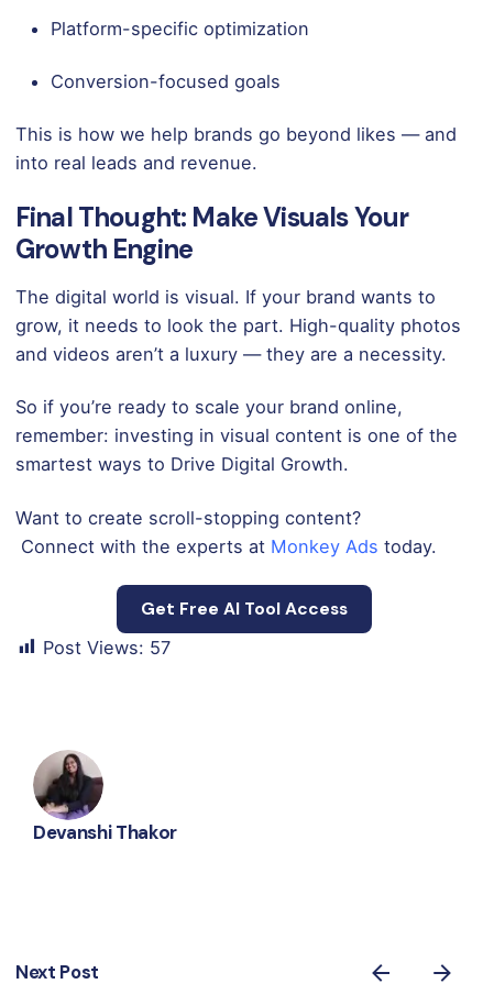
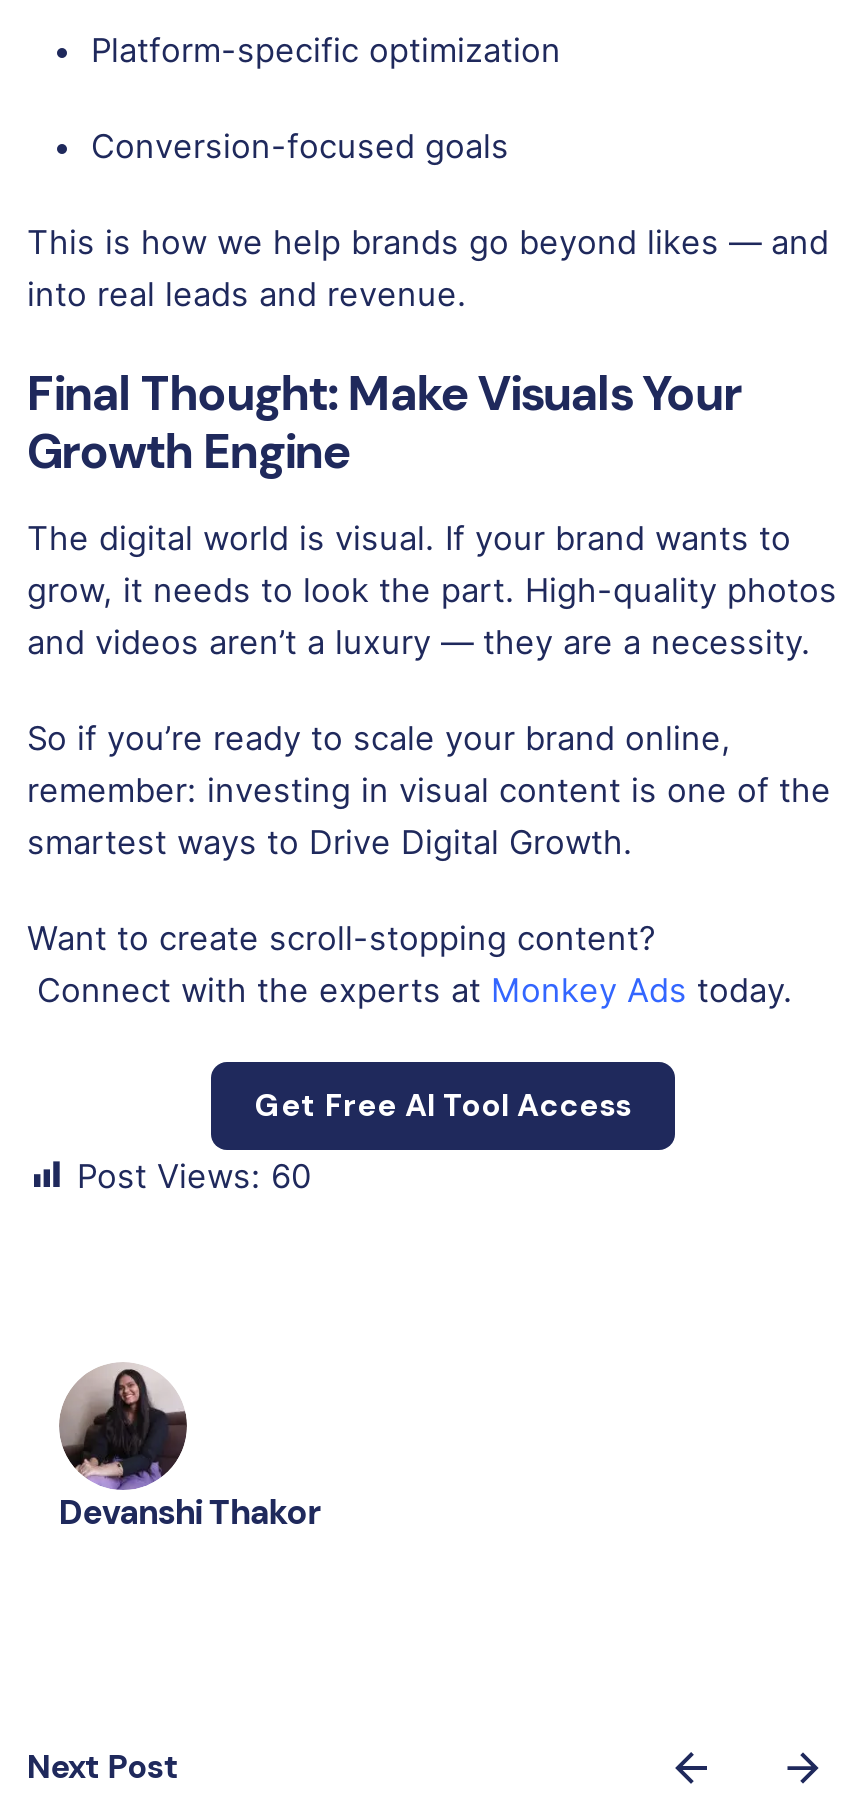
- Post Views: 57
+ Post Views: 60
